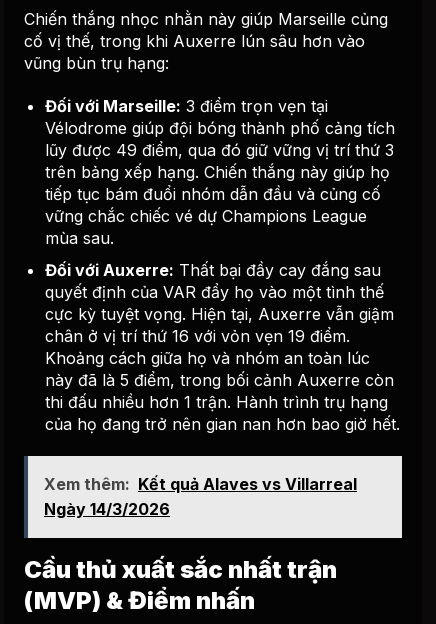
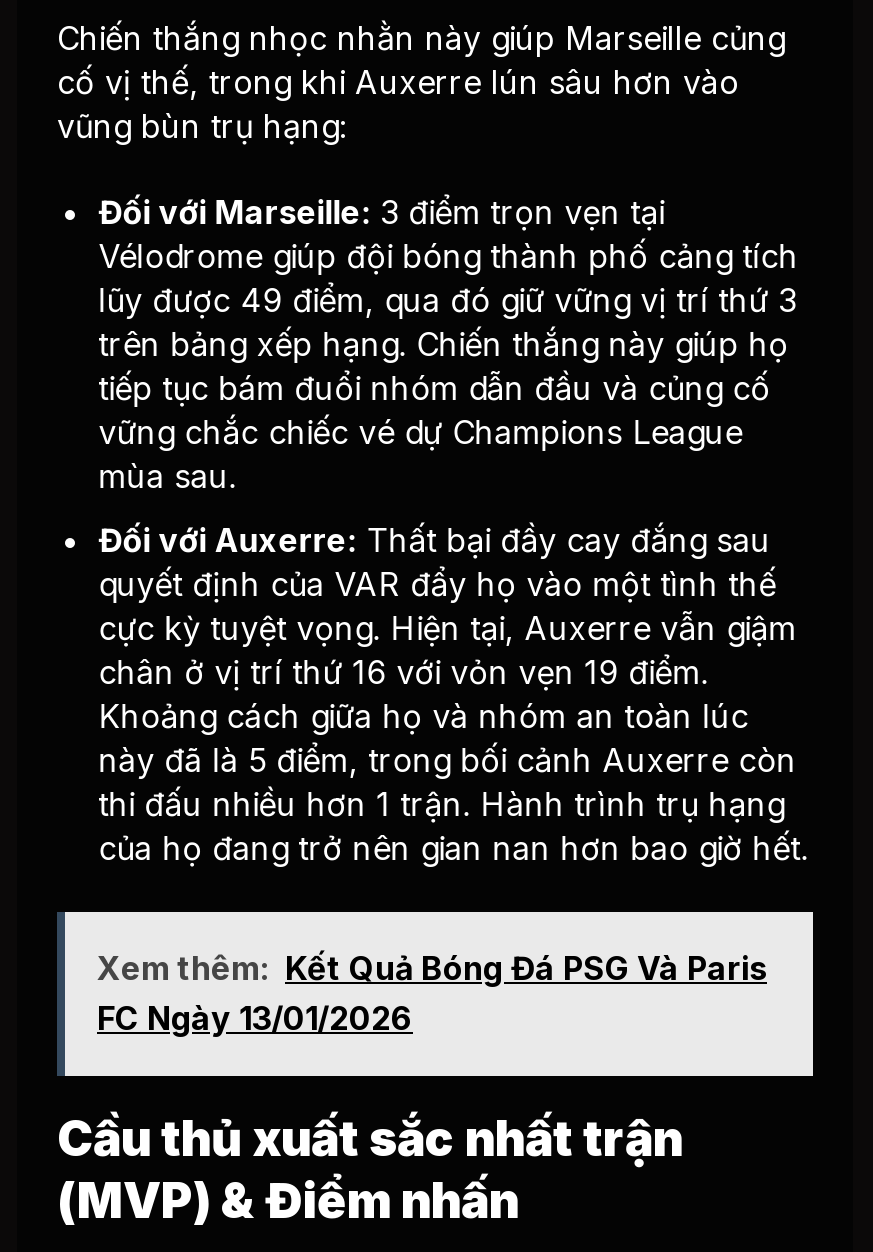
- Xem thêm: Kết quả Alaves vs Villarreal
- Ngày 14/3/2026
+ Xem thêm: Kết Quả Bóng Đá PSG Và Paris
+ FC Ngày 13/01/2026
